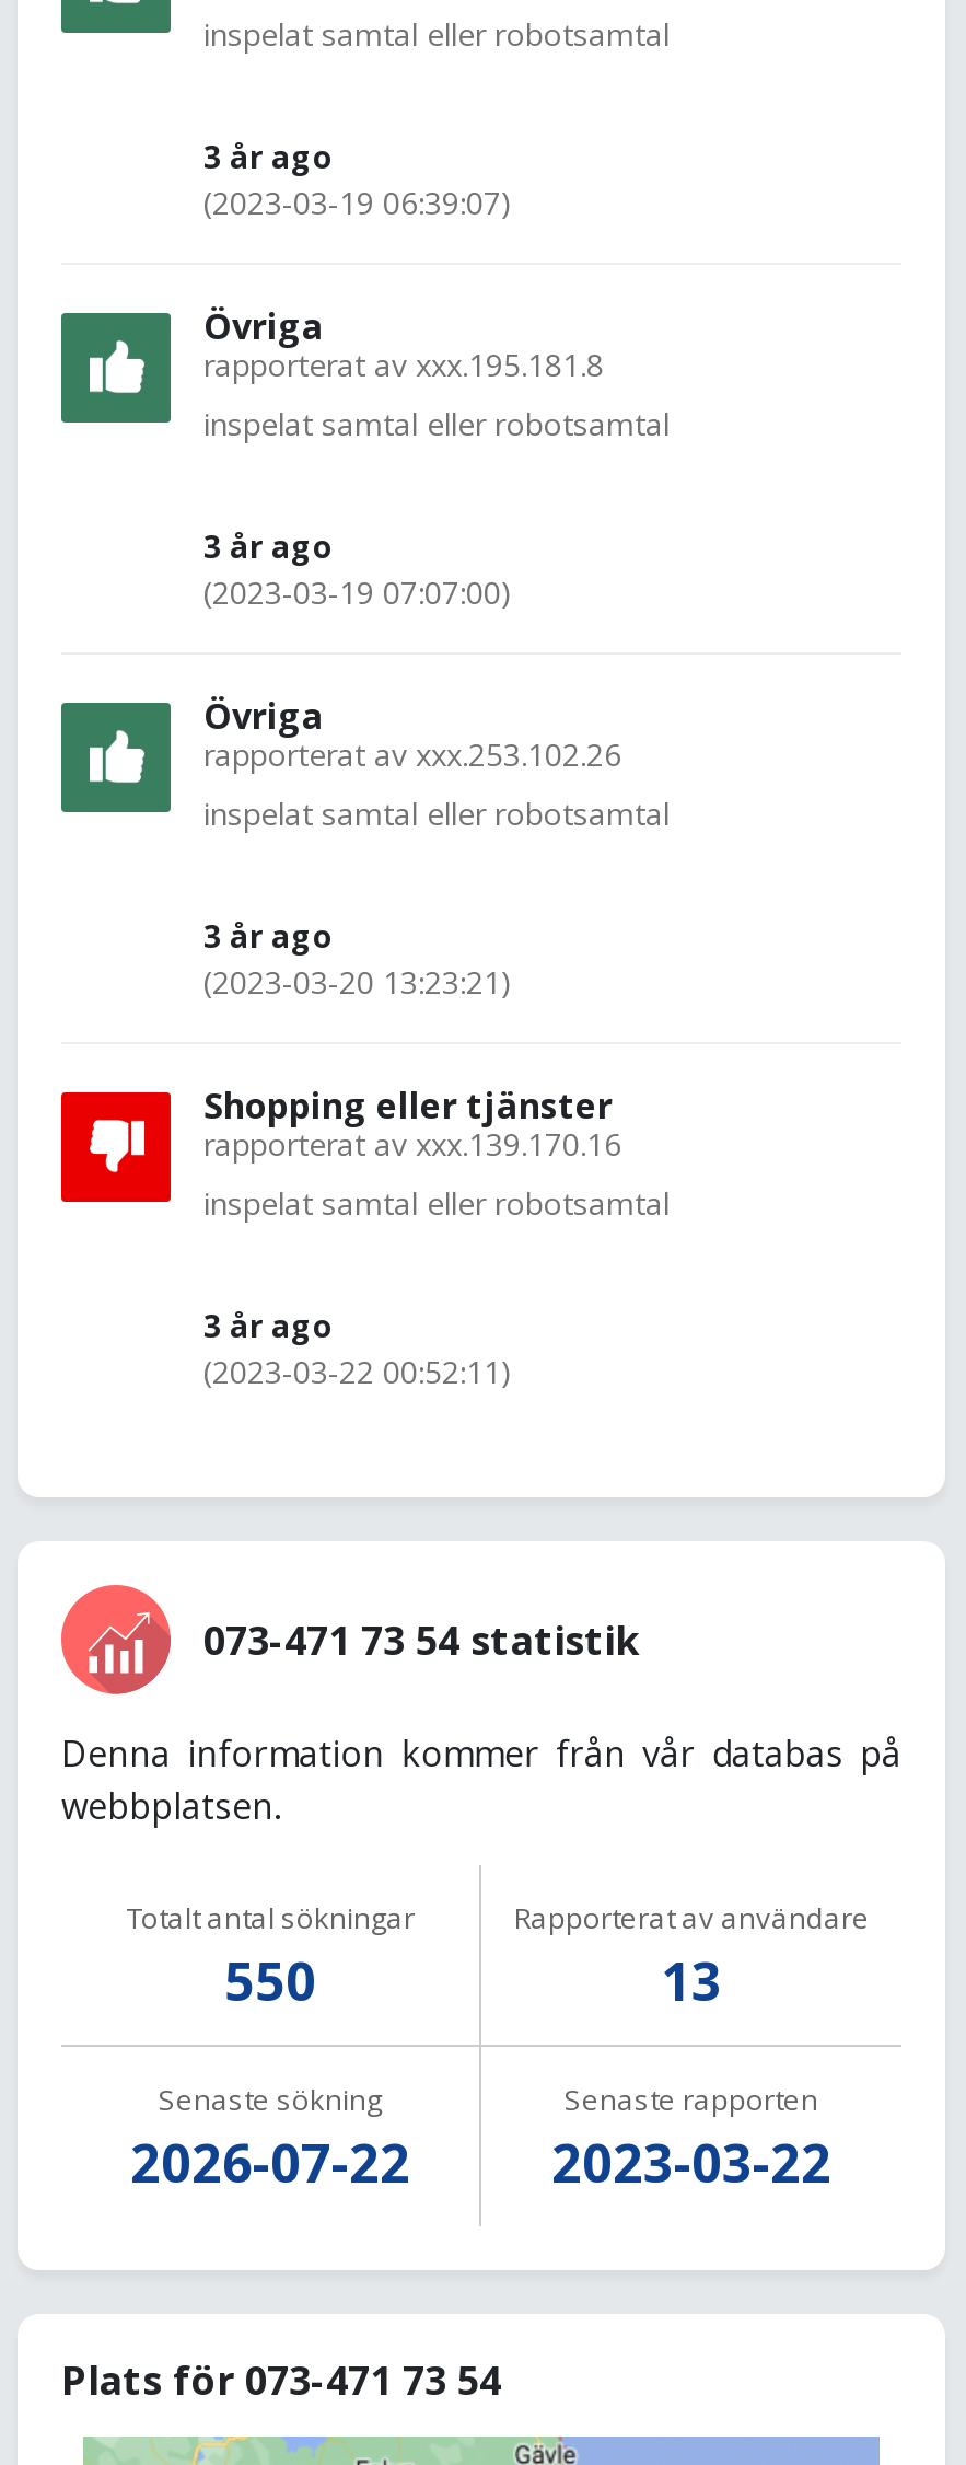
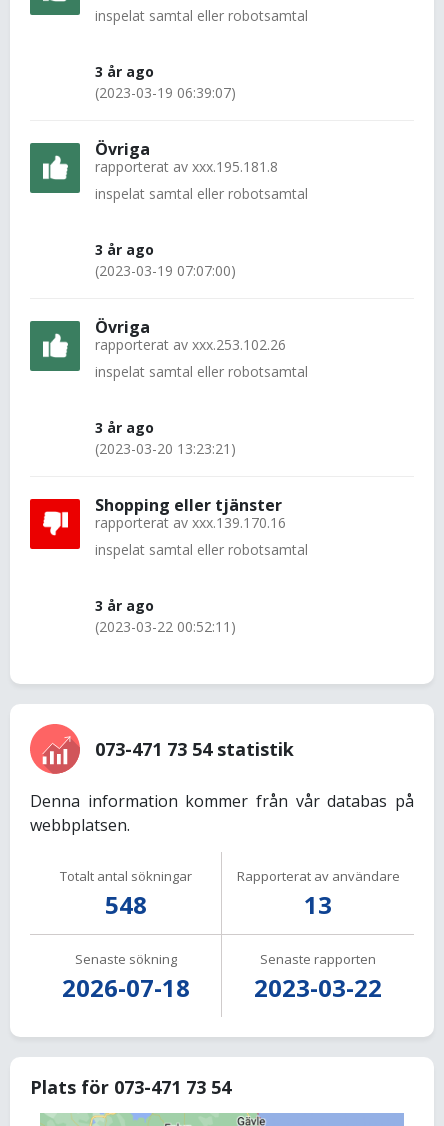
- 550
+ 548

- 2026-07-22 2023-03-22
+ 2026-07-18 2023-03-22
